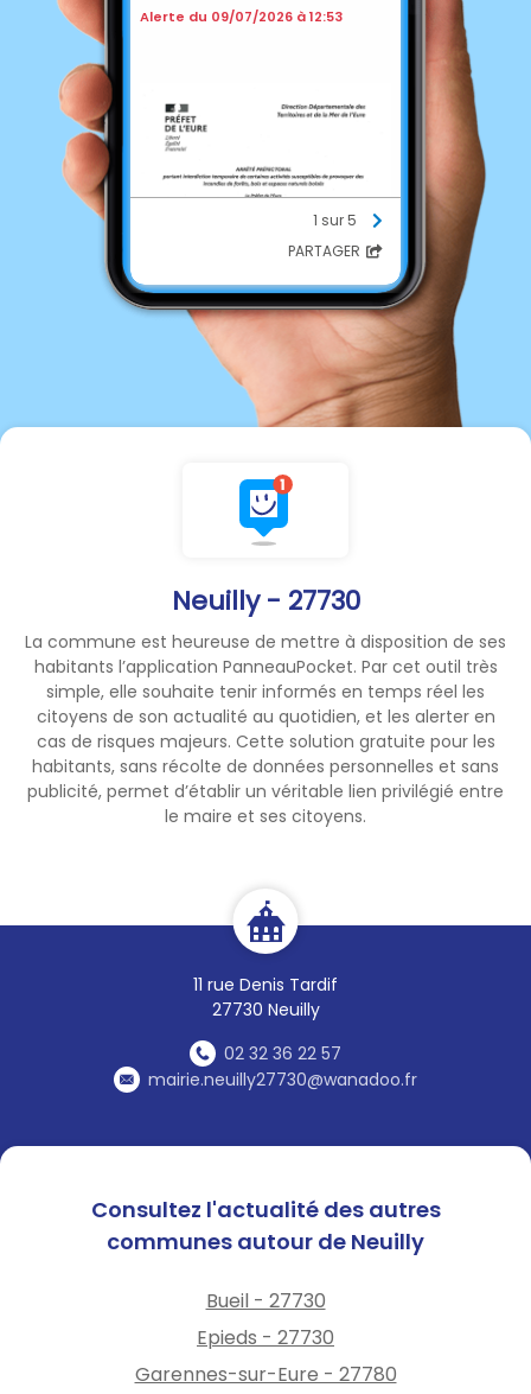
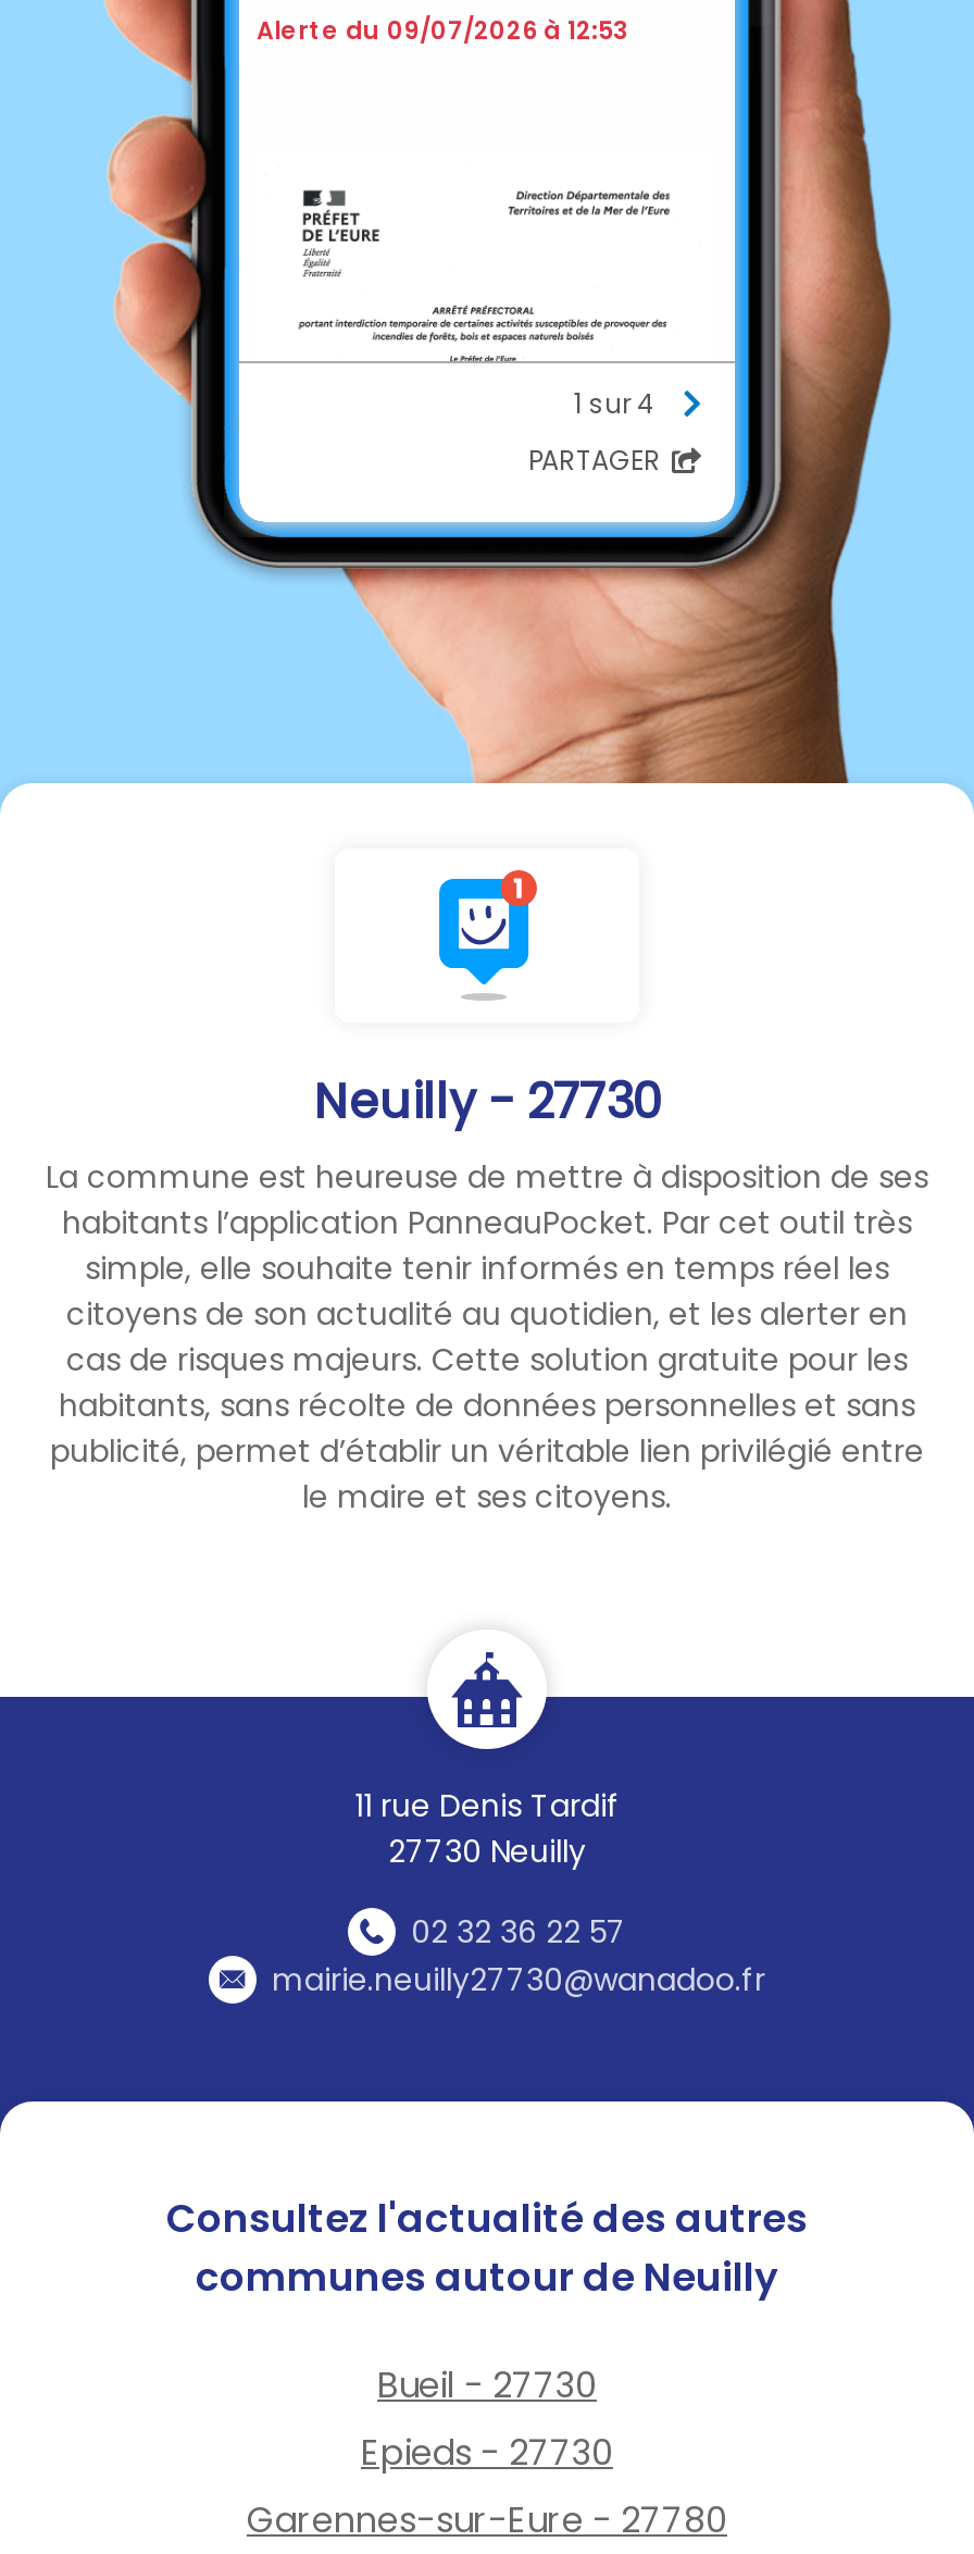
- 1 sur 5
+ 1 sur 4
